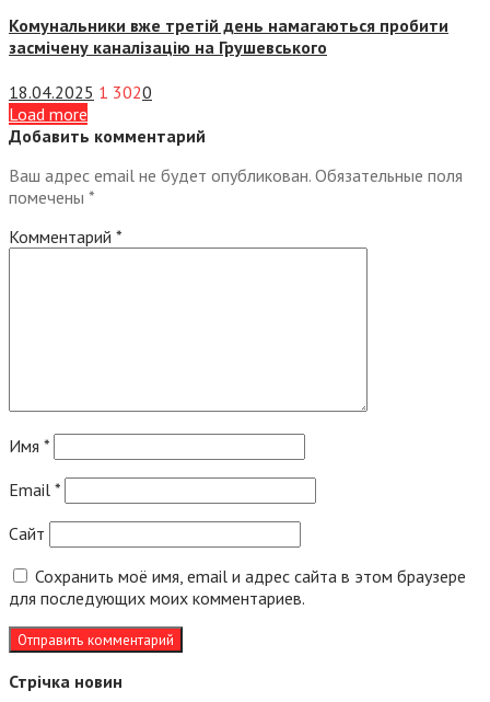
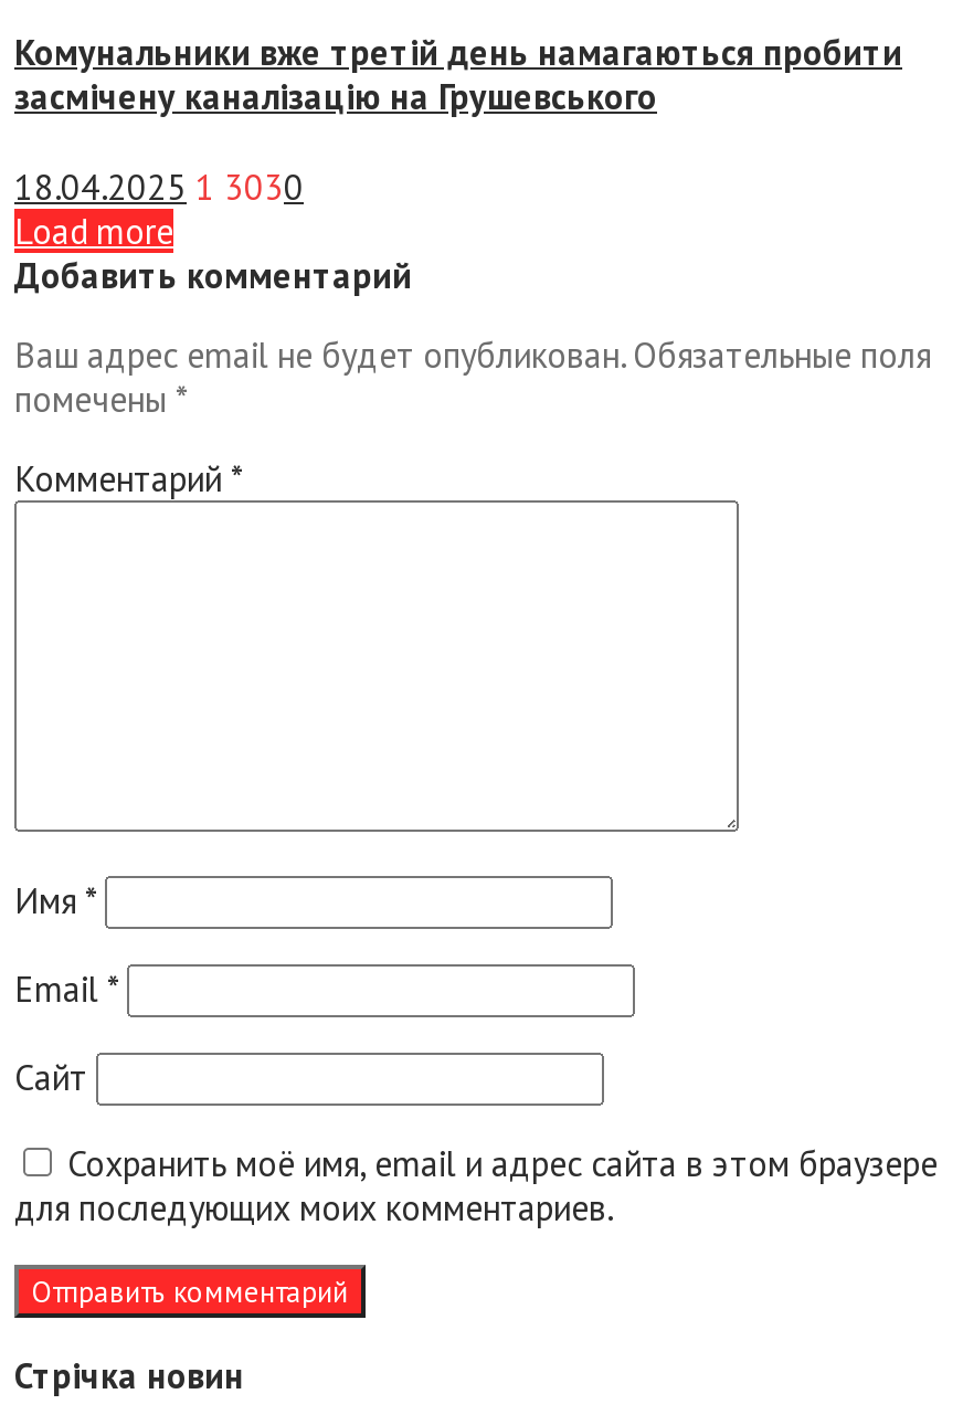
- 18.04.2025 1 3020
+ 18.04.2025 1 3030
